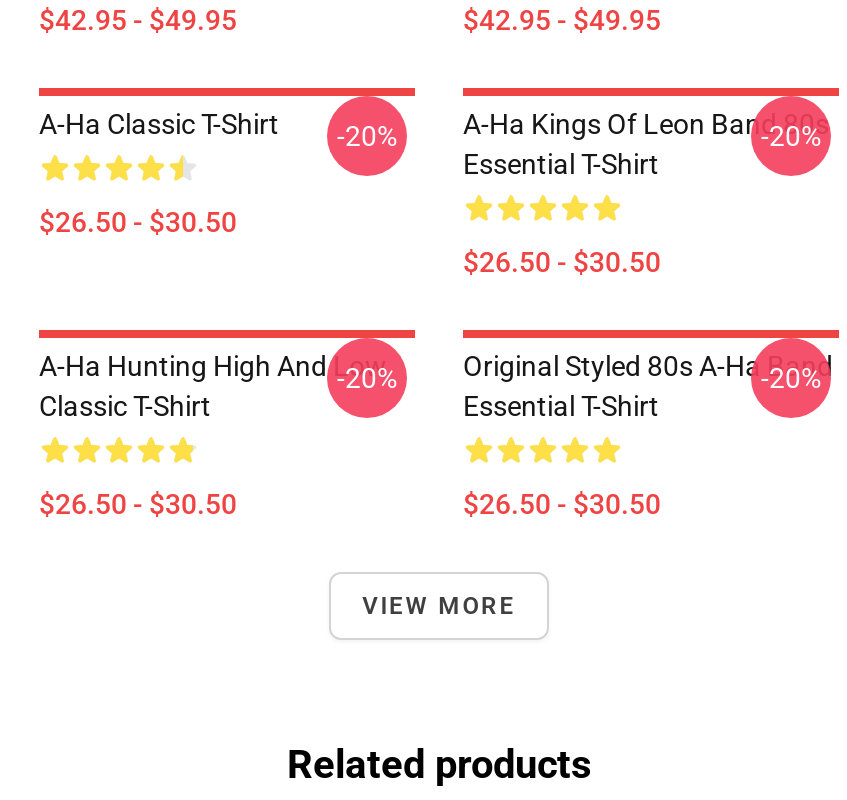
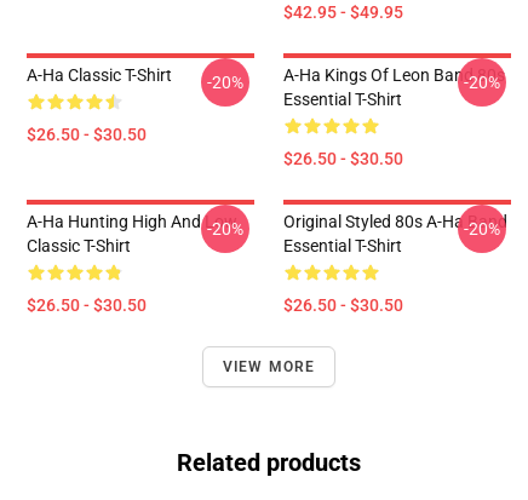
- $42.95 - $49.95
